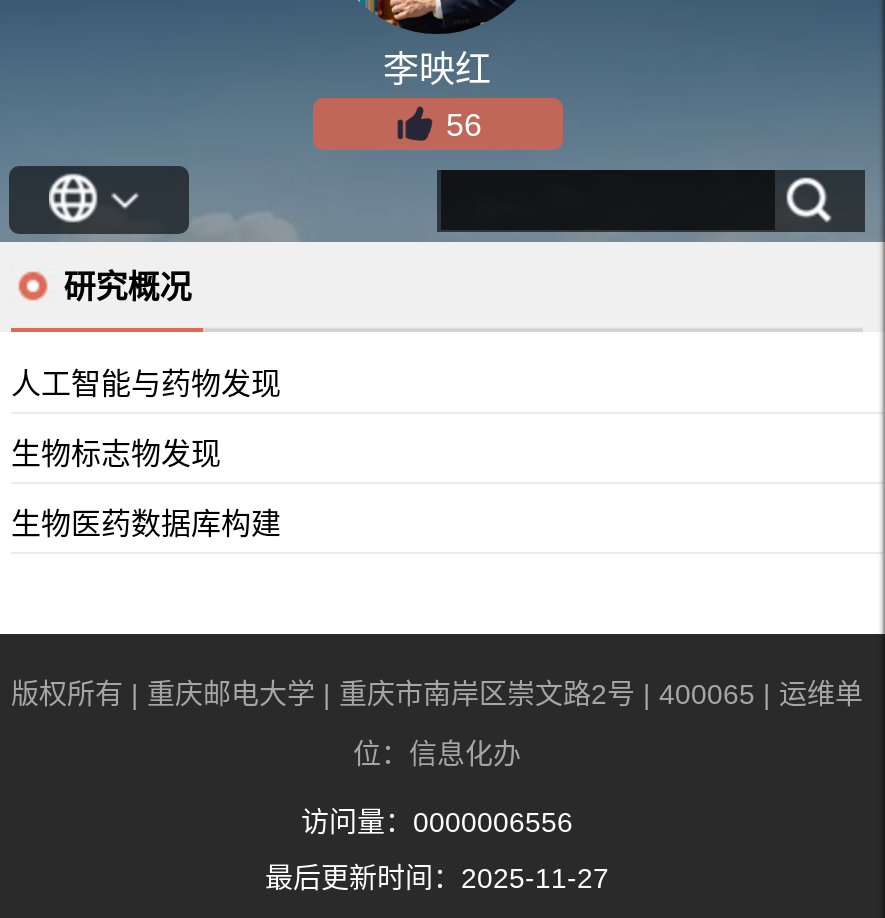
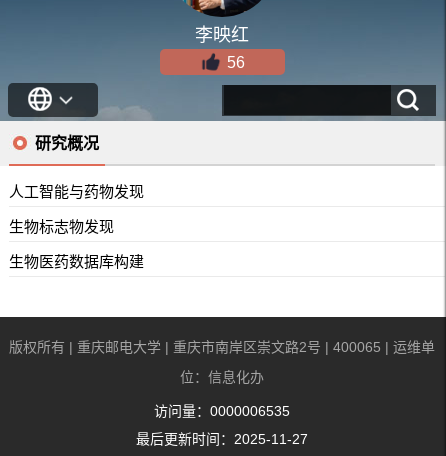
- 访问量：0000006556
+ 访问量：0000006535
